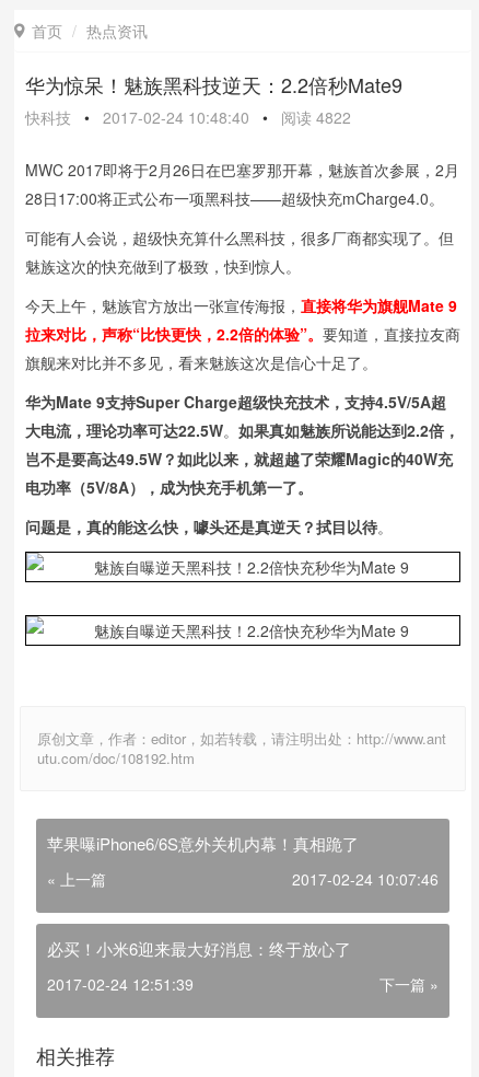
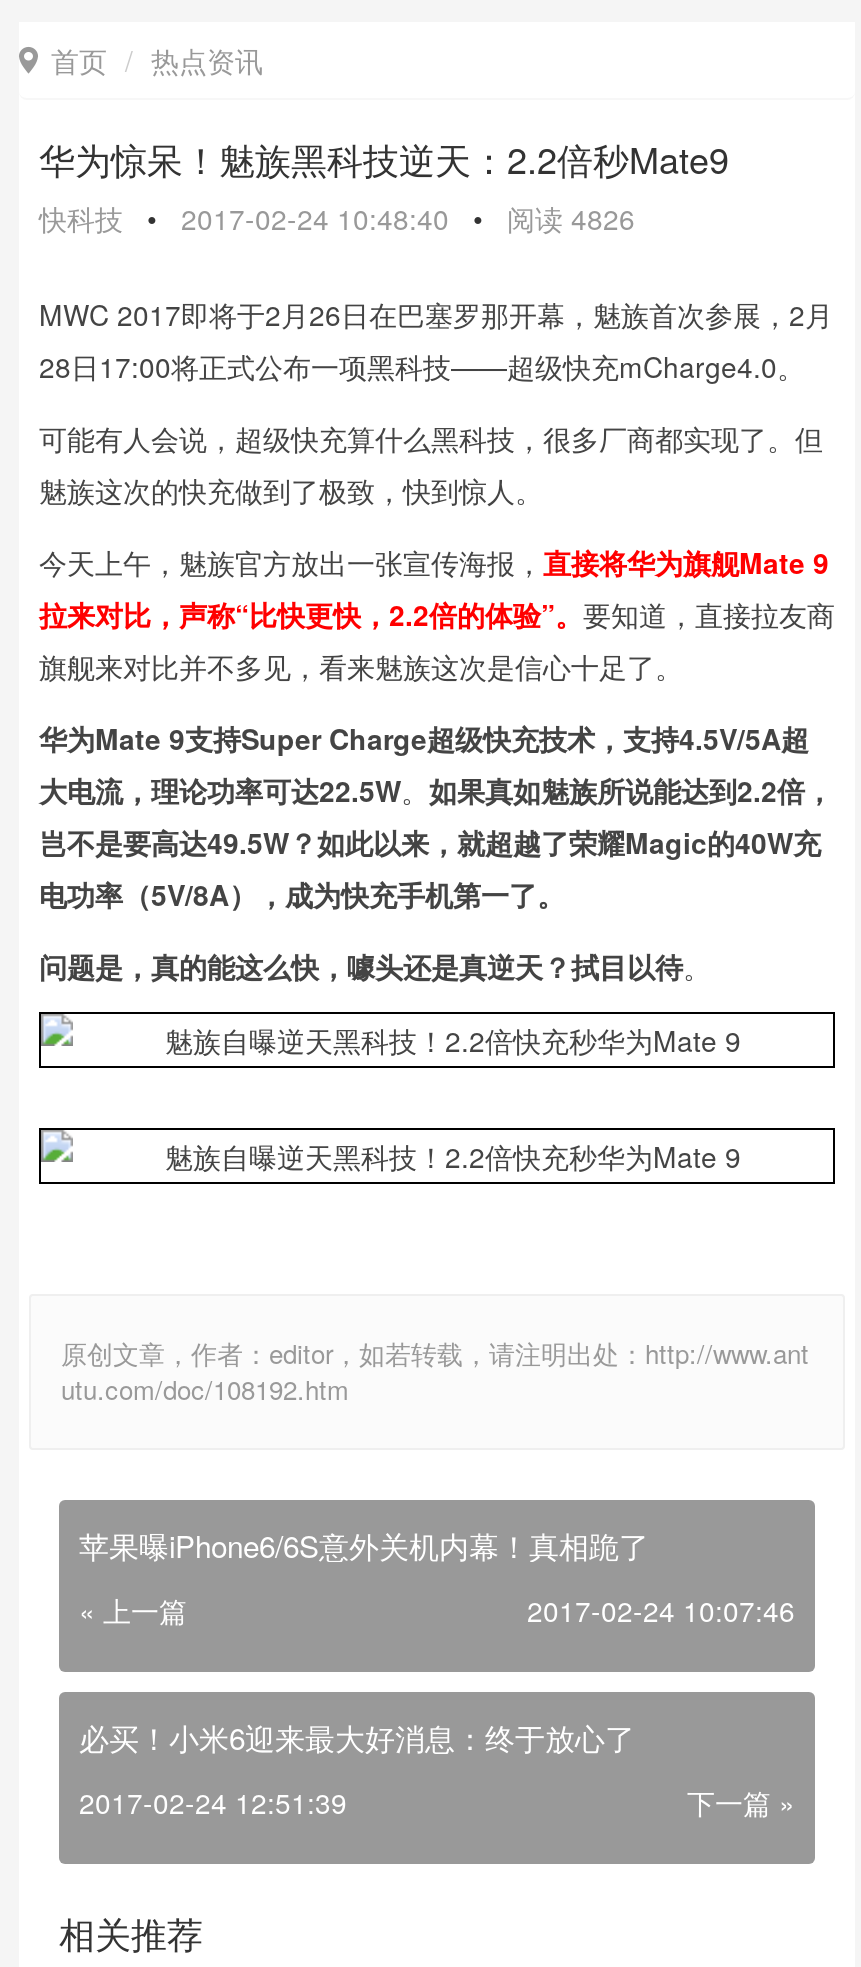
- 快科技 • 2017-02-24 10:48:40 • 阅读4822
+ 快科技 • 2017-02-24 10:48:40 • 阅读4826
